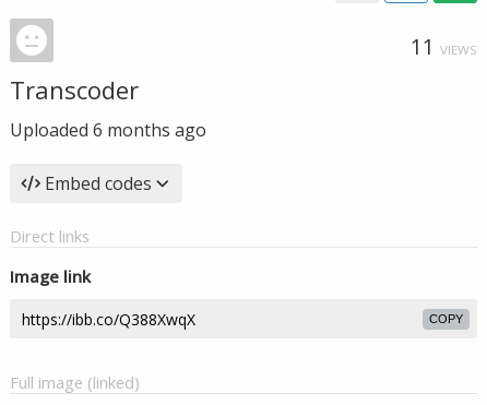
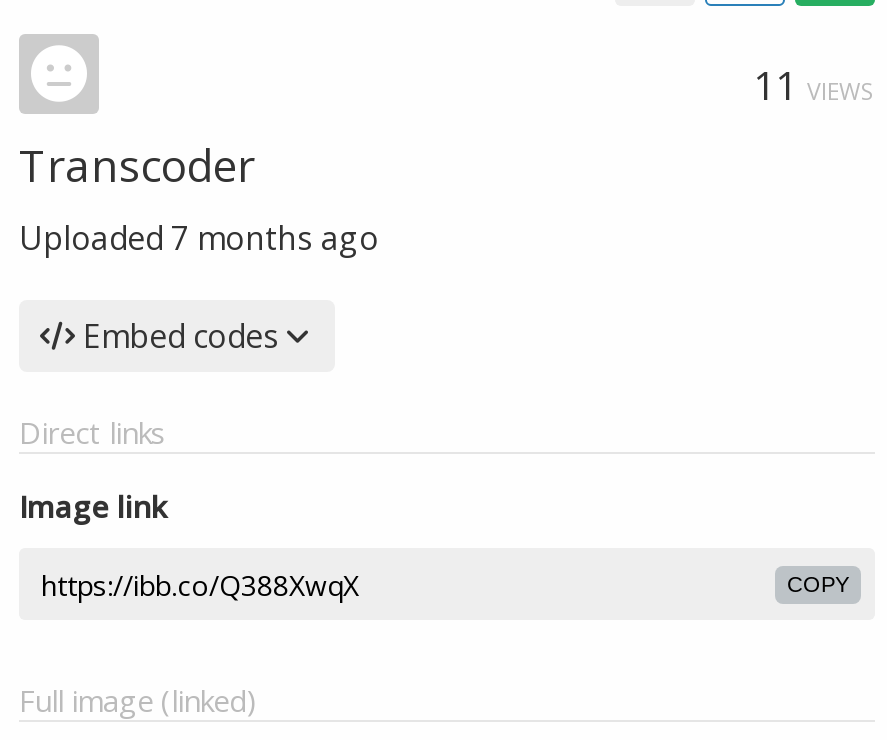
- Uploaded 6 months ago
+ Uploaded 7 months ago
